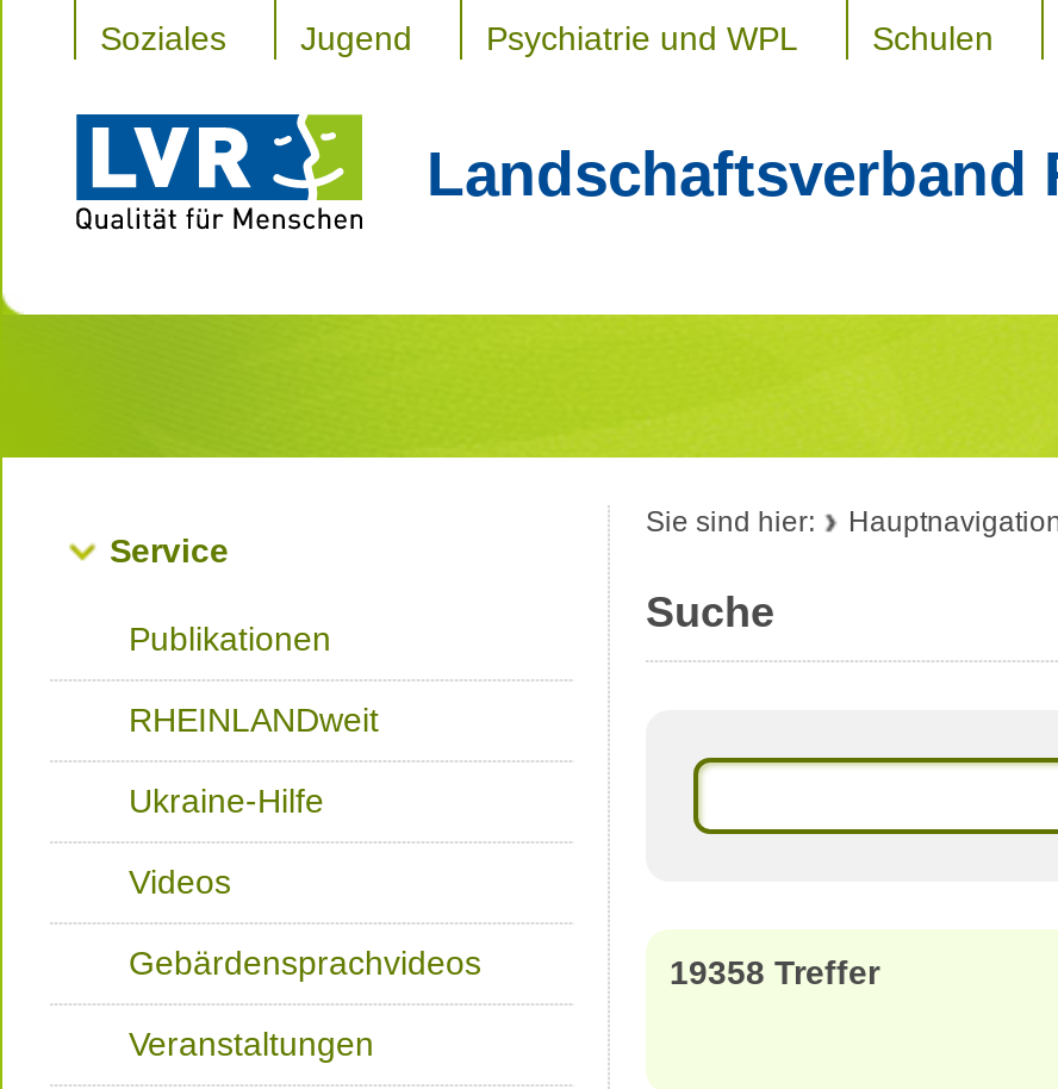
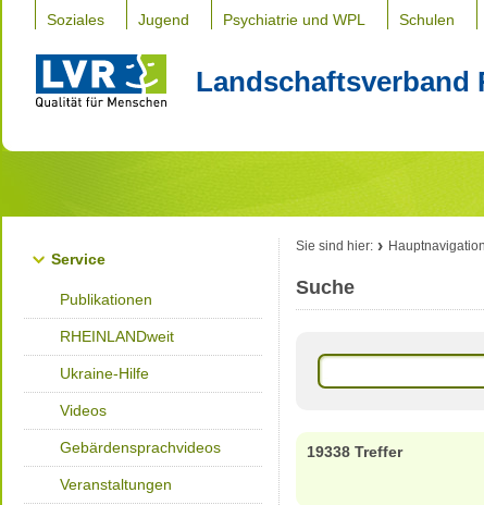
- 19358 Treffer
+ 19338 Treffer
